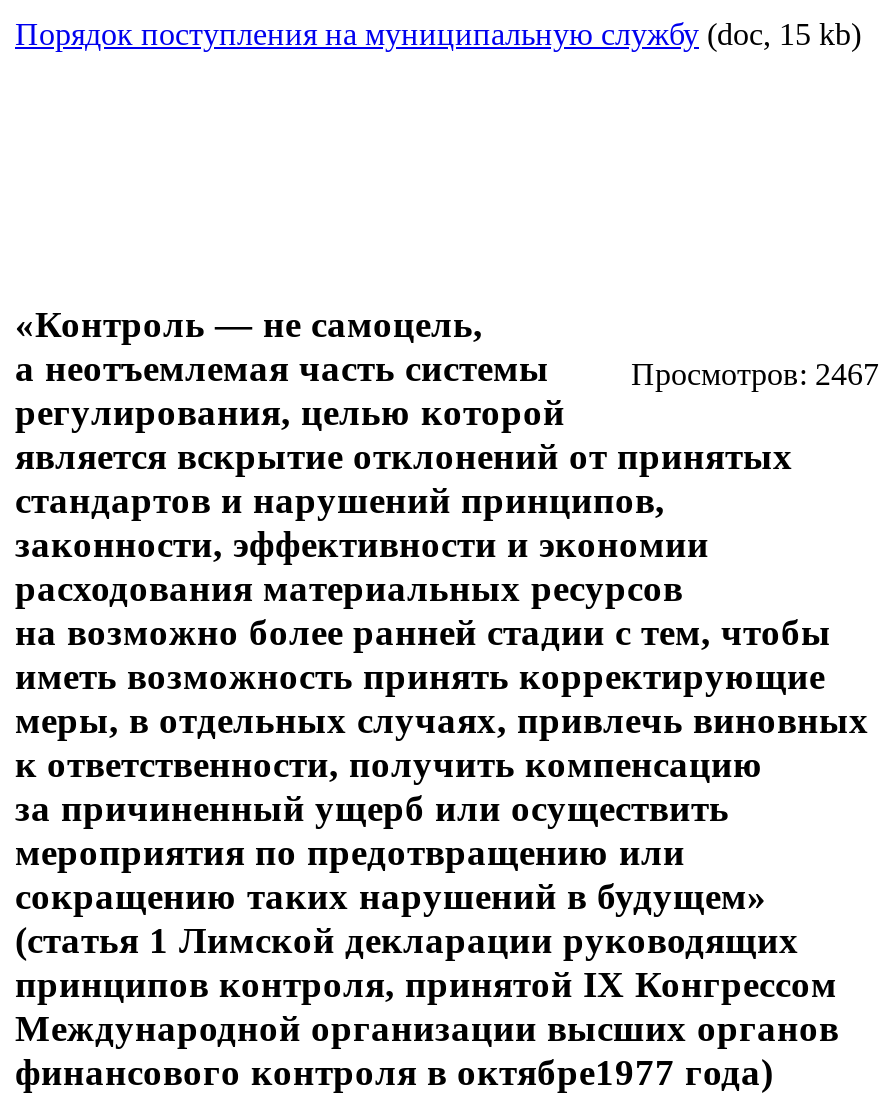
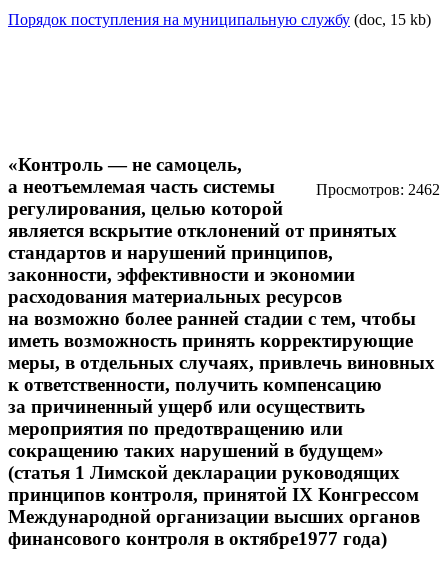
- Просмотров: 2467
+ Просмотров: 2462
